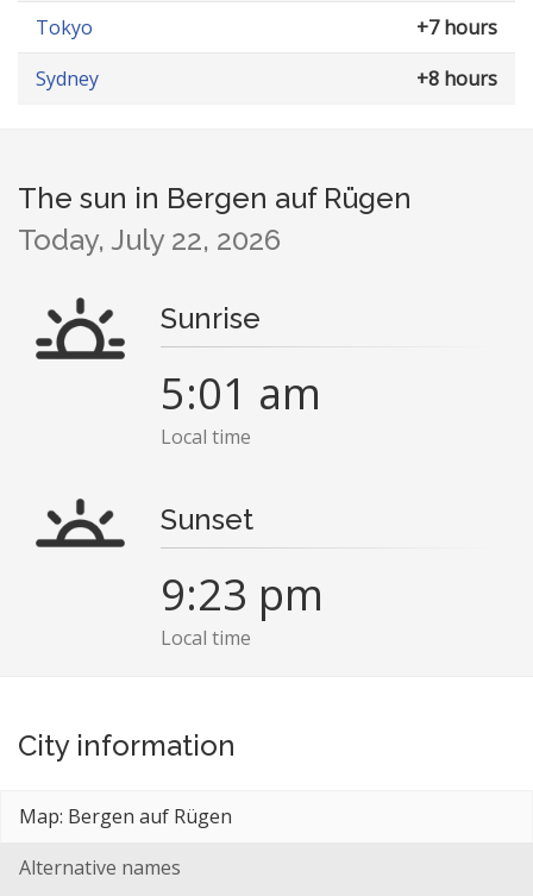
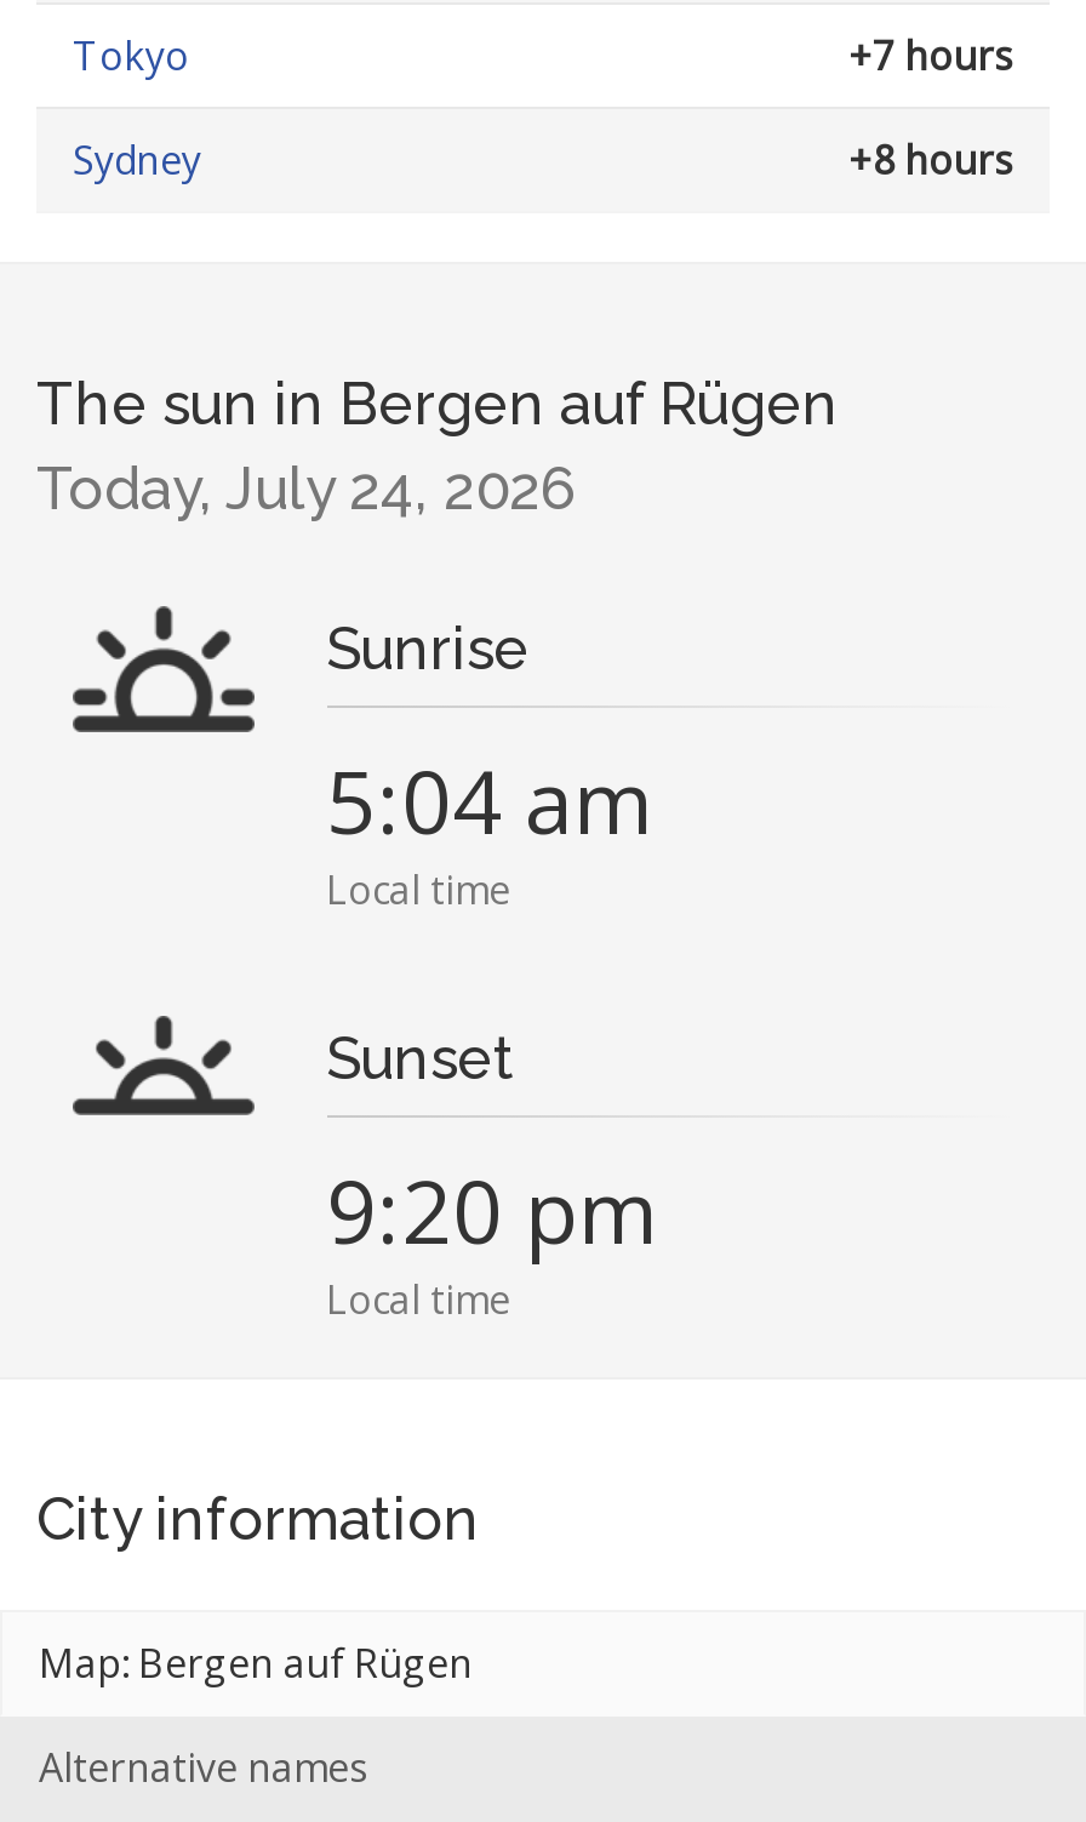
- Today, July 22, 2026
+ Today, July 24, 2026

- 5:01 am
+ 5:04 am

- 9:23 pm
+ 9:20 pm
